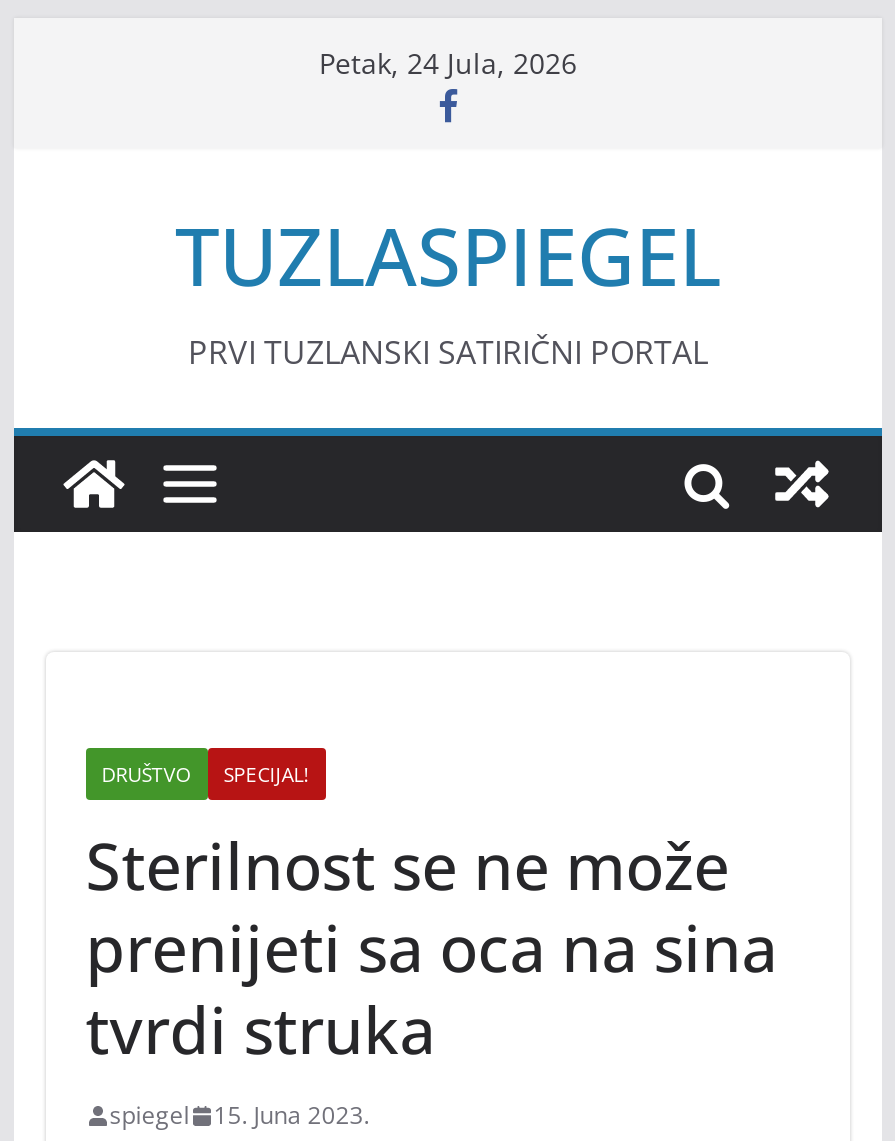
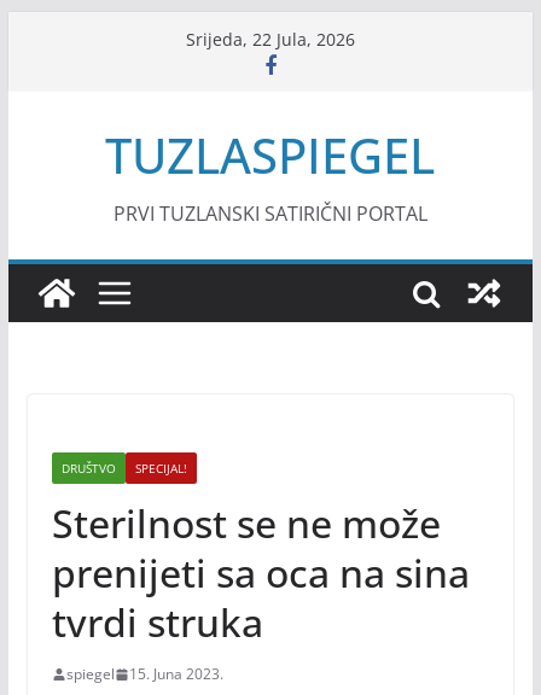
- Petak, 24 Jula, 2026
+ Srijeda, 22 Jula, 2026
